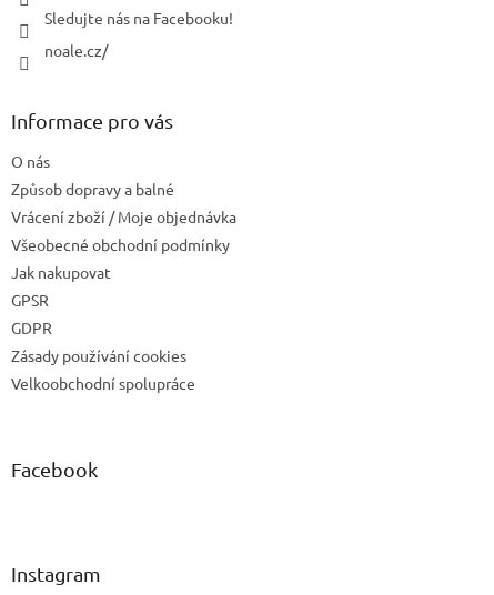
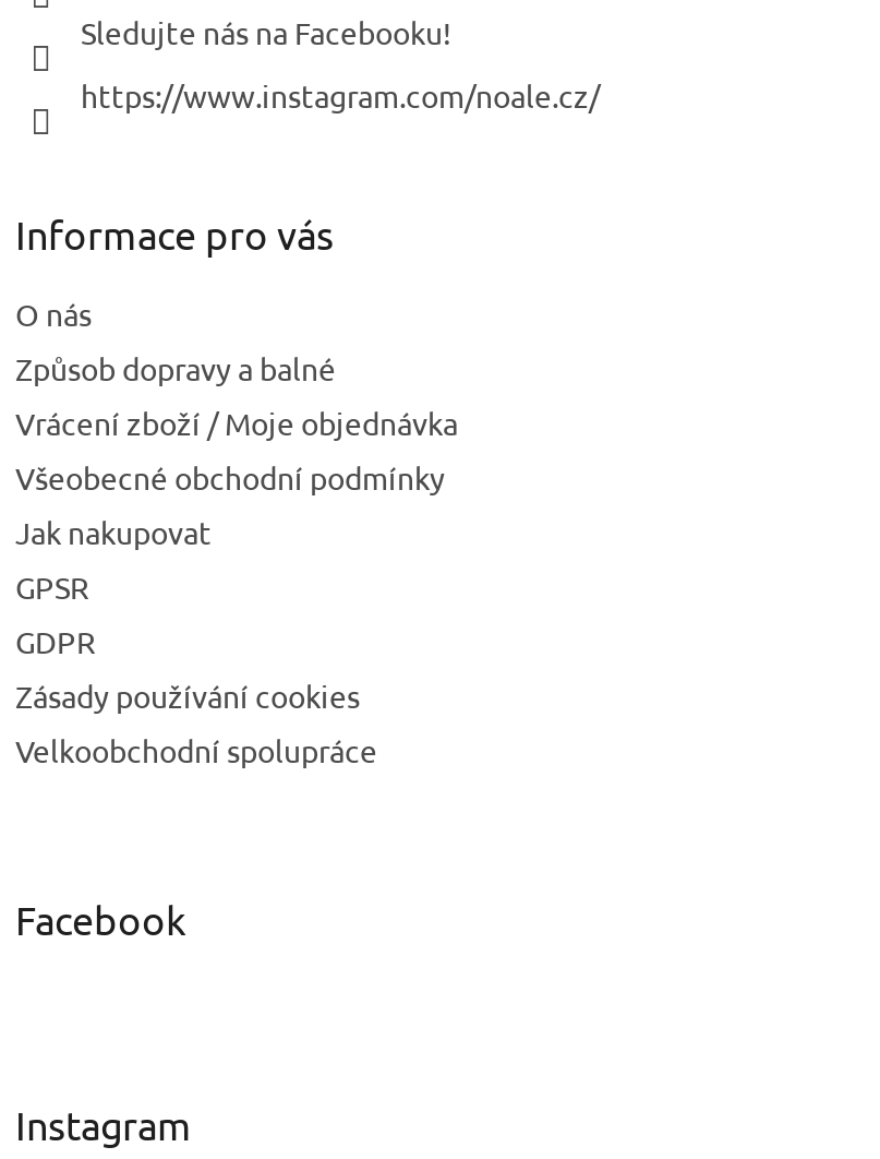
- noale.cz/
+ https://www.instagram.com/noale.cz/
